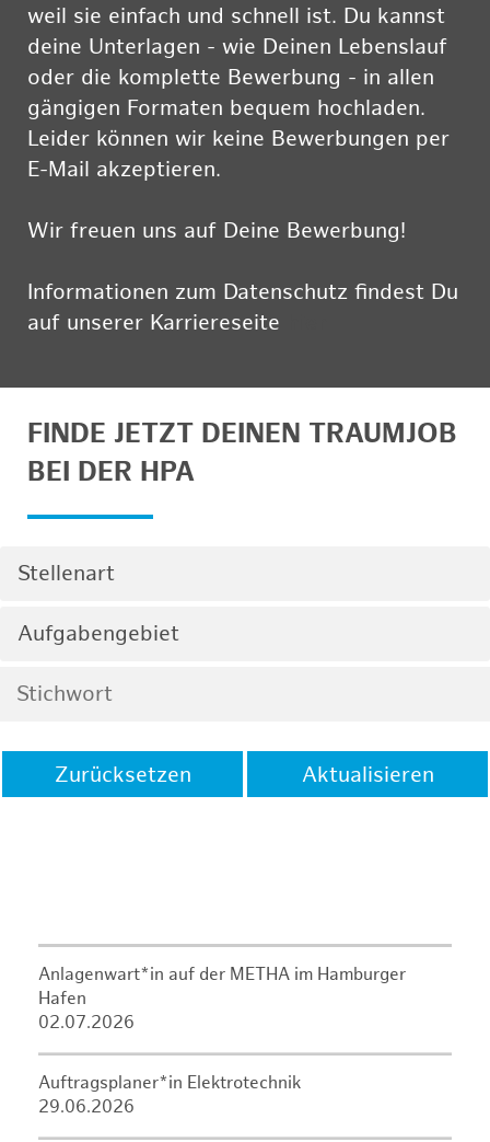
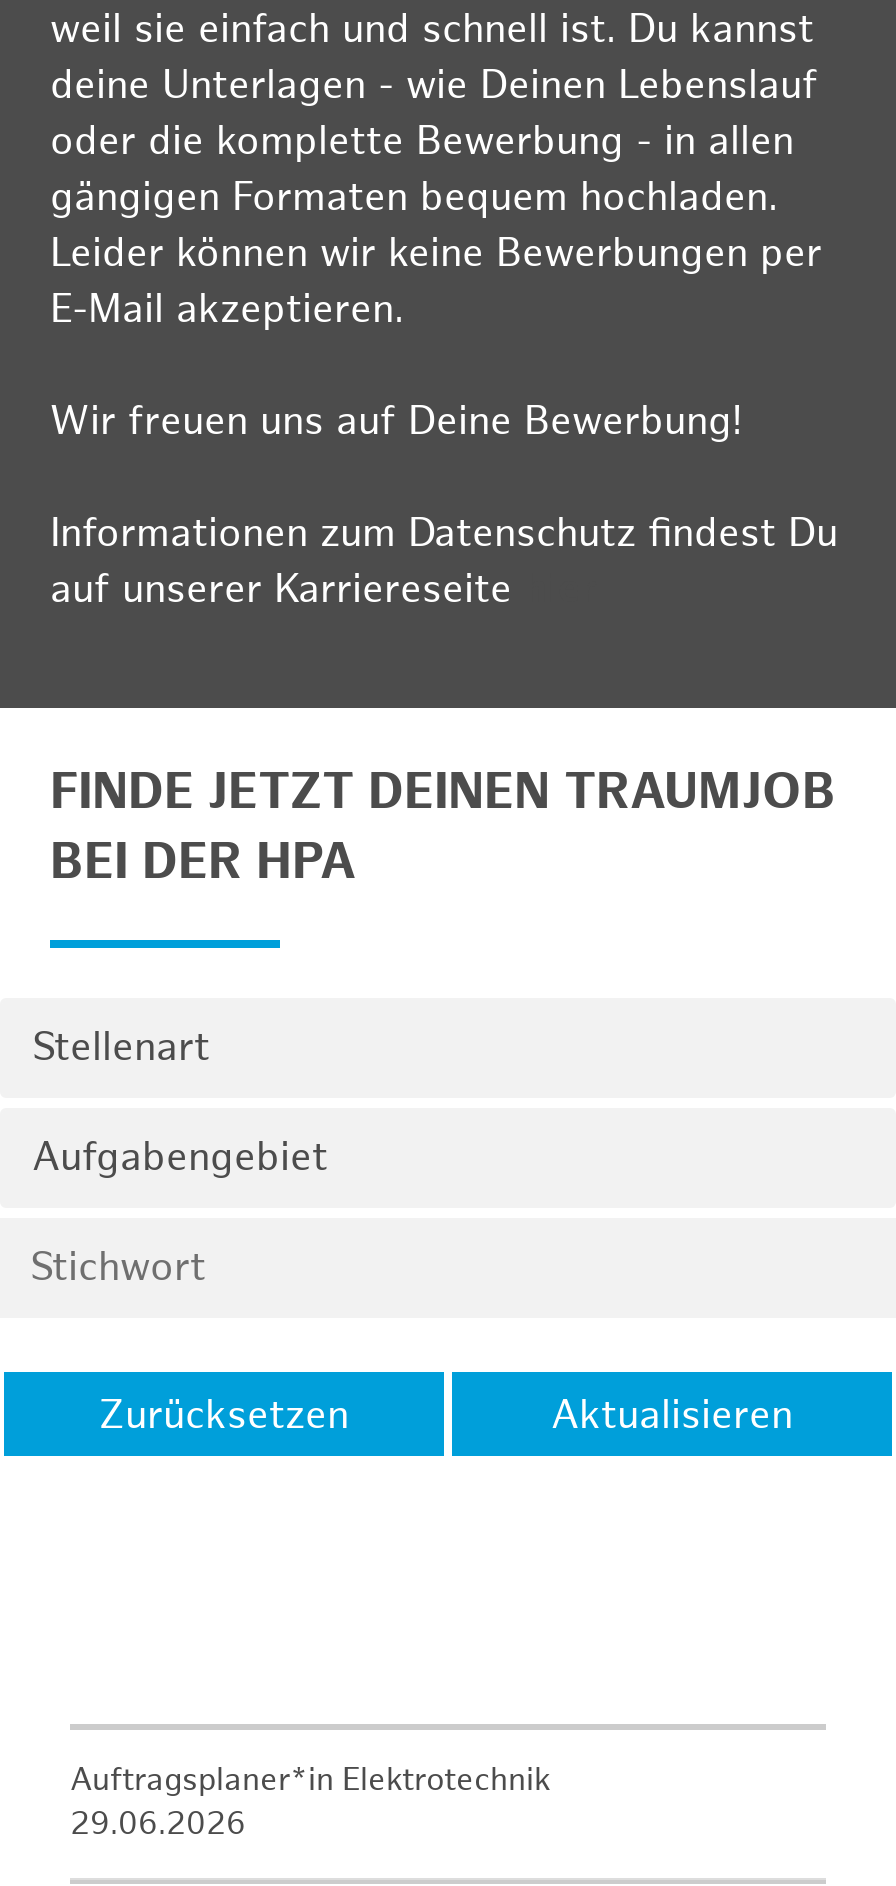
- Anlagenwart*in auf der METHA im Hamburger
- Hafen
- 02.07.2026
